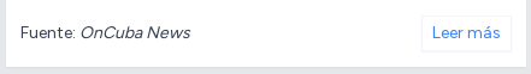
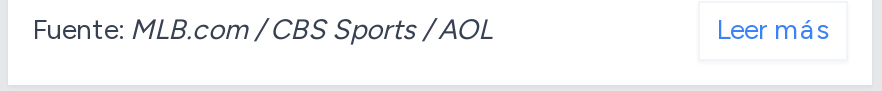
- Fuente: OnCuba News
+ Fuente: MLB.com / CBS Sports / AOL
